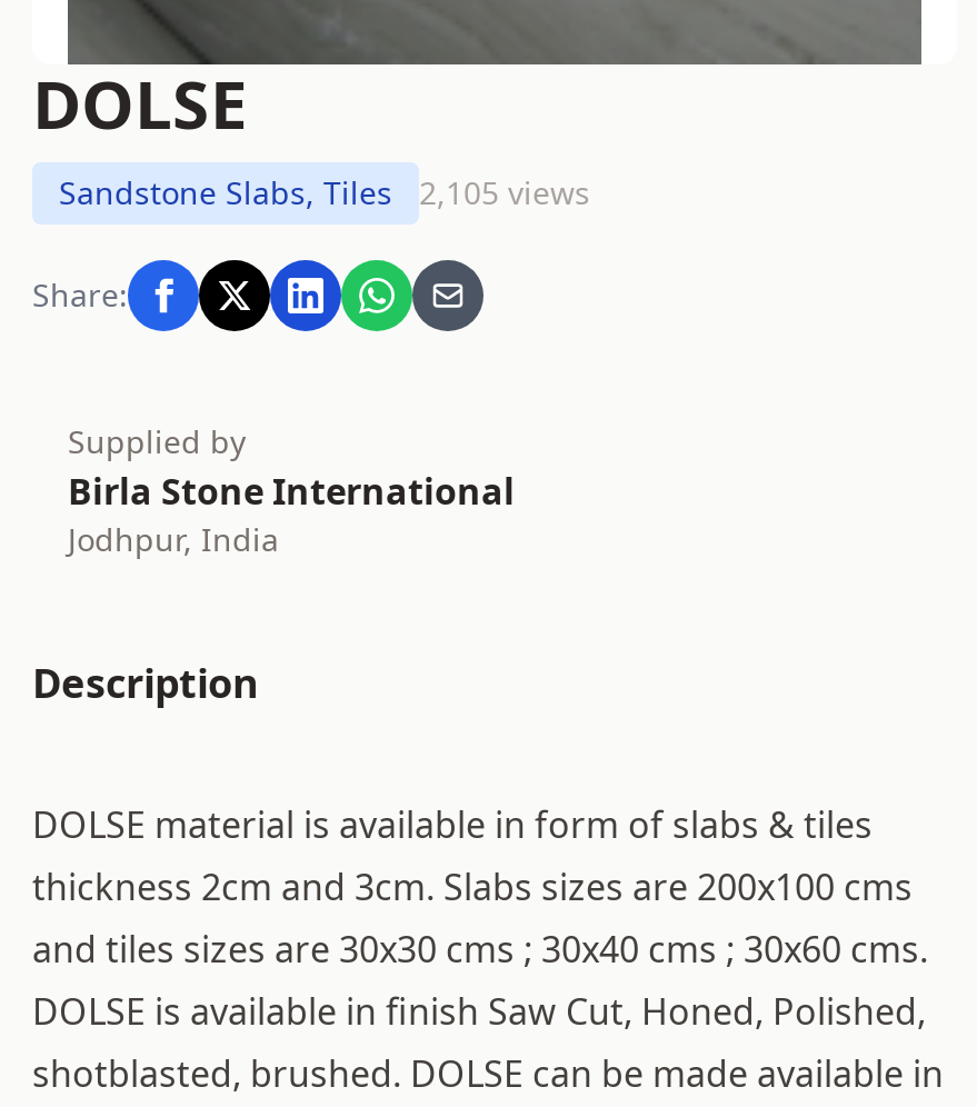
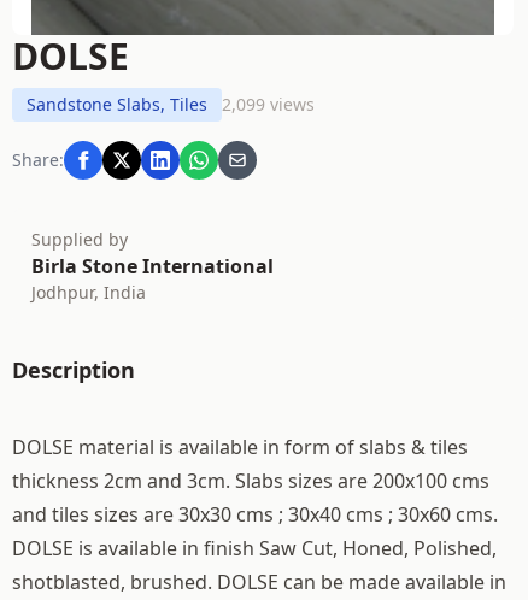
- Sandstone Slabs, Tiles 2,105 views
+ Sandstone Slabs, Tiles 2,099 views
